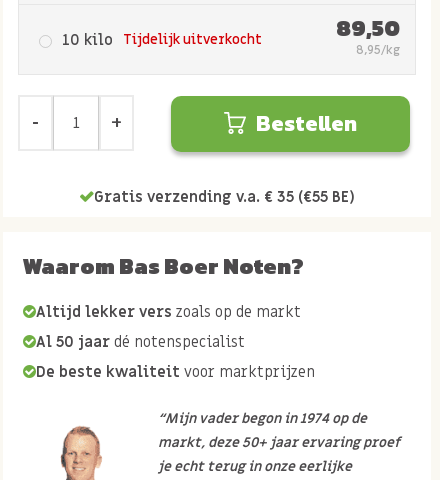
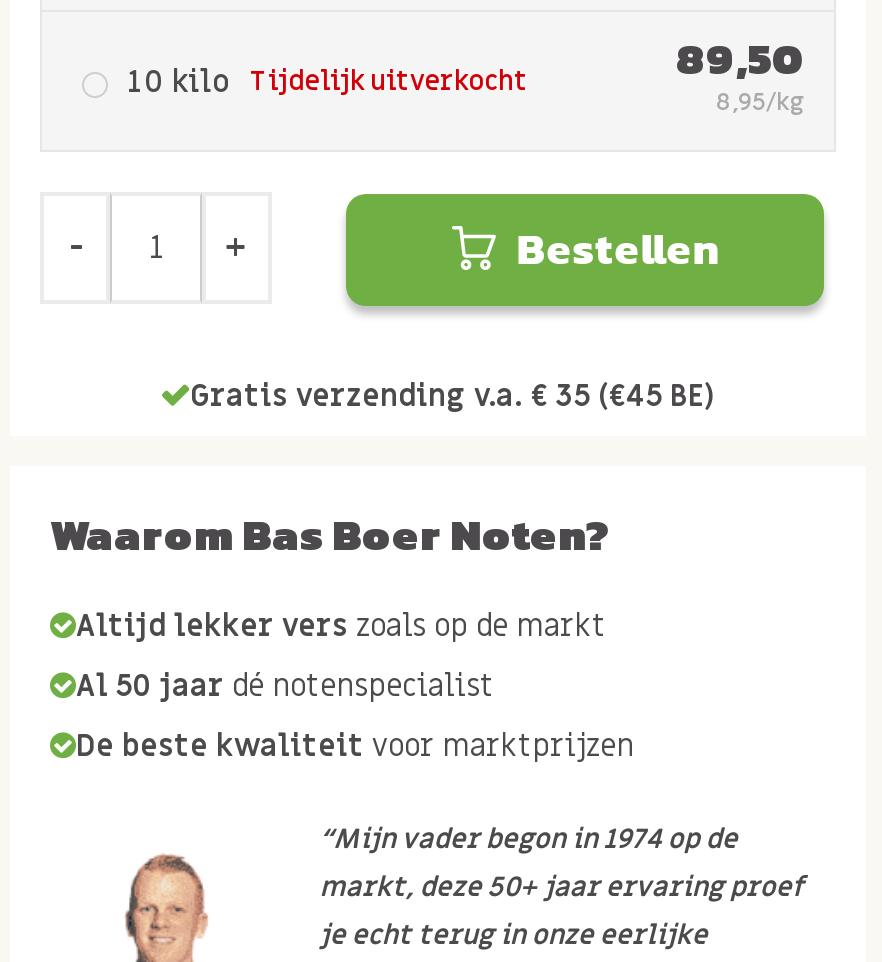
- Gratis verzending v.a. € 35 (€55 BE)
+ Gratis verzending v.a. € 35 (€45 BE)
